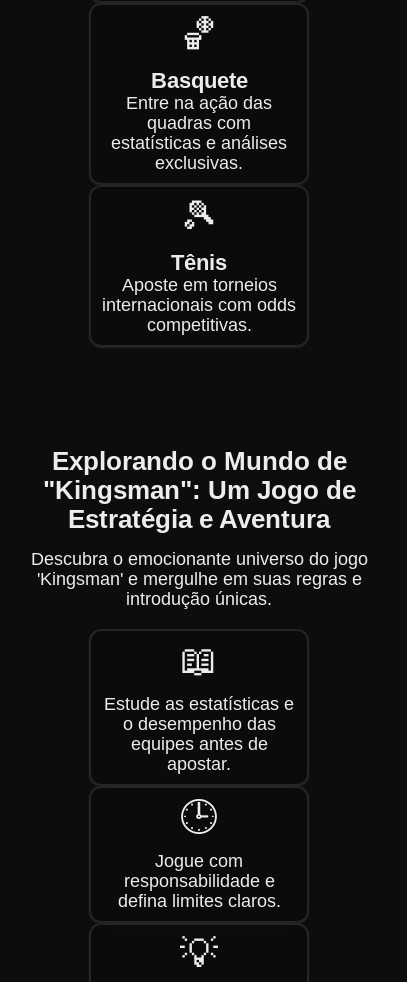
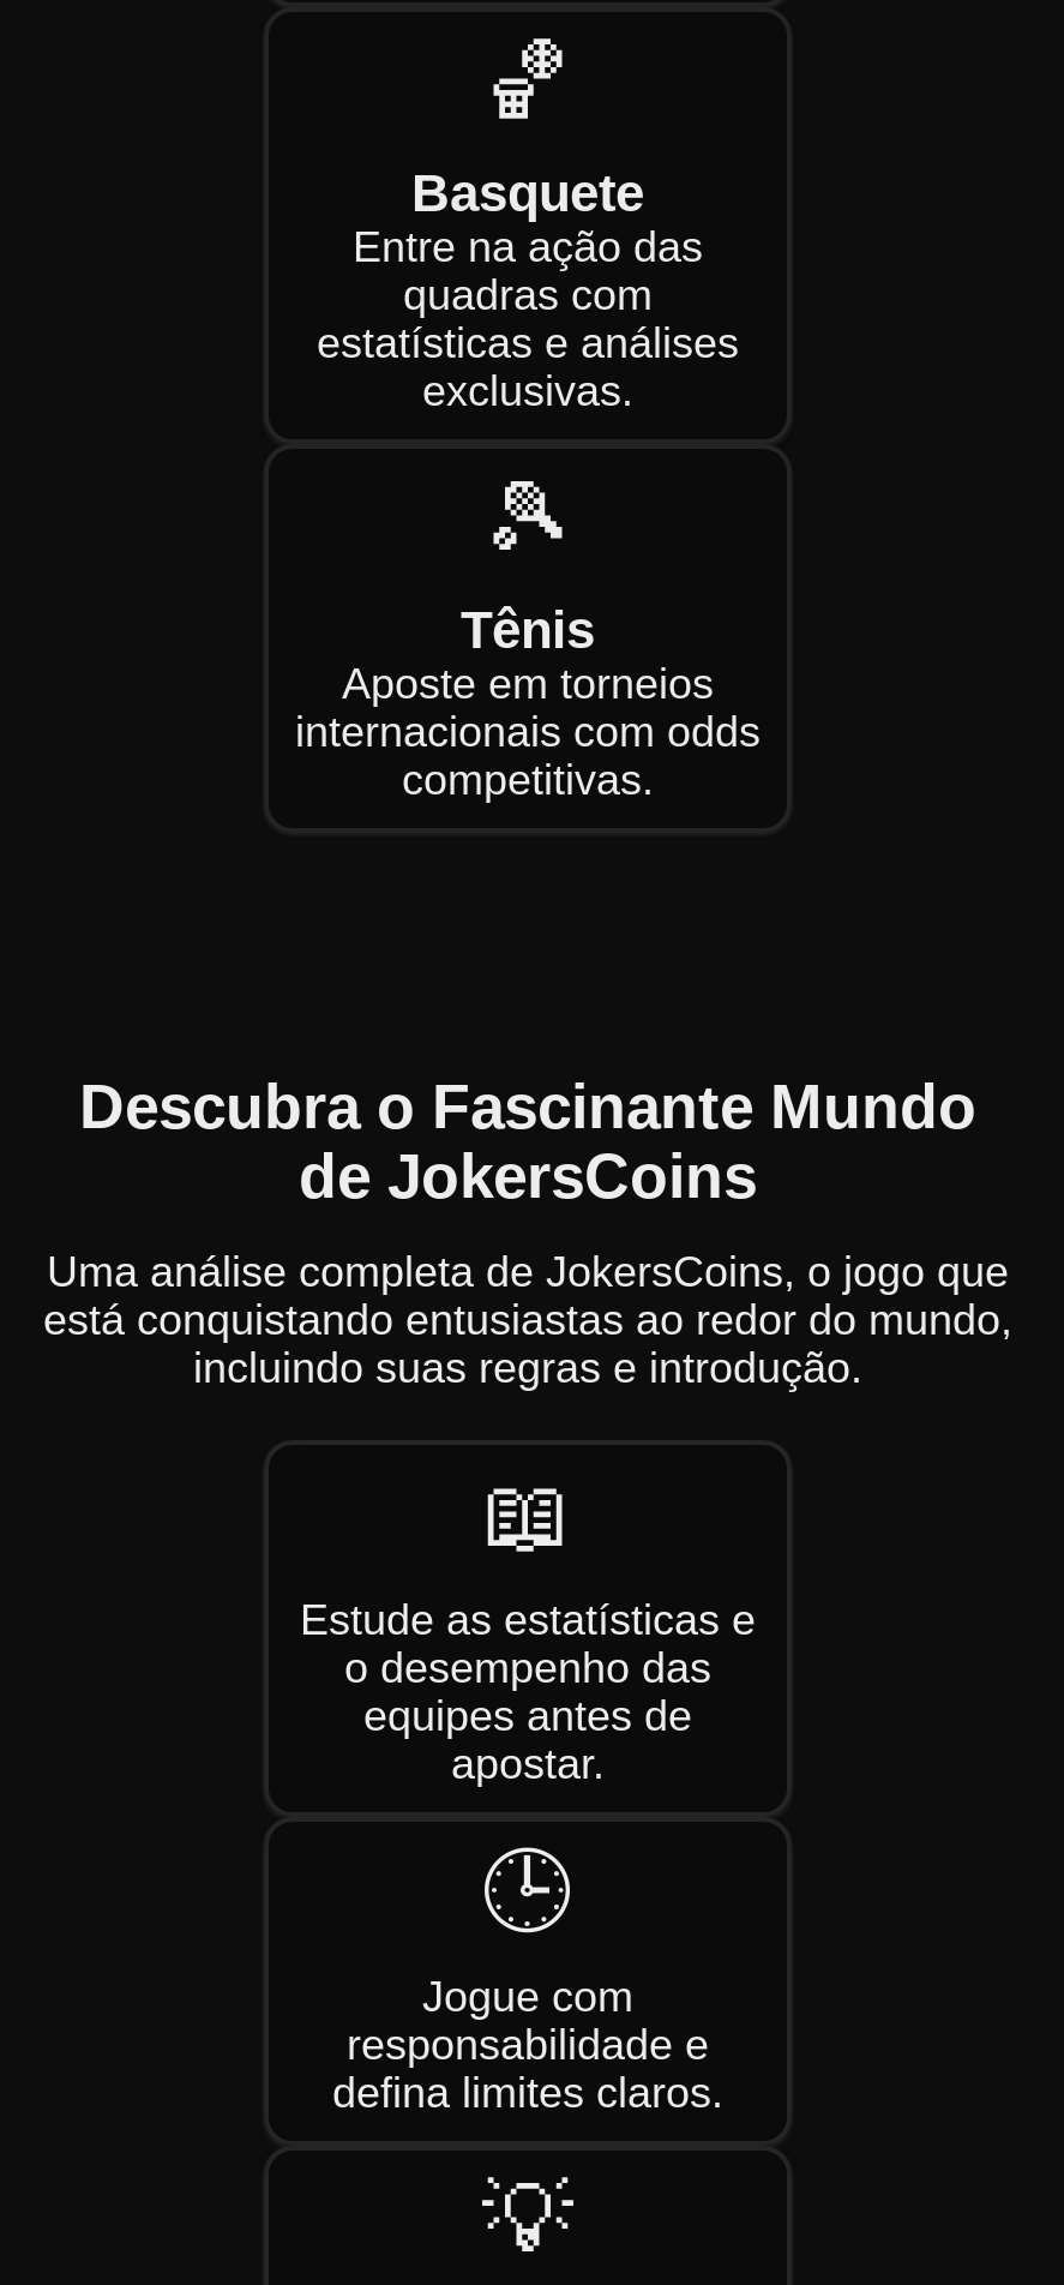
- Explorando o Mundo de
- "Kingsman": Um Jogo de
- Estratégia e Aventura
+ Descubra o Fascinante Mundo
+ de JokersCoins

- Descubra o emocionante universo do jogo
- 'Kingsman' e mergulhe em suas regras e
- introdução únicas.
+ Uma análise completa de JokersCoins, o jogo que
+ está conquistando entusiastas ao redor do mundo,
+ incluindo suas regras e introdução.
